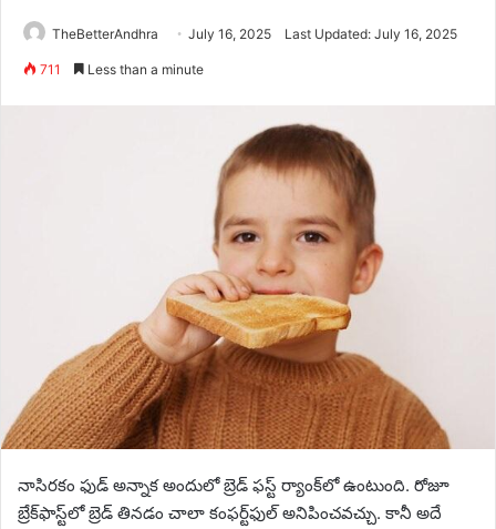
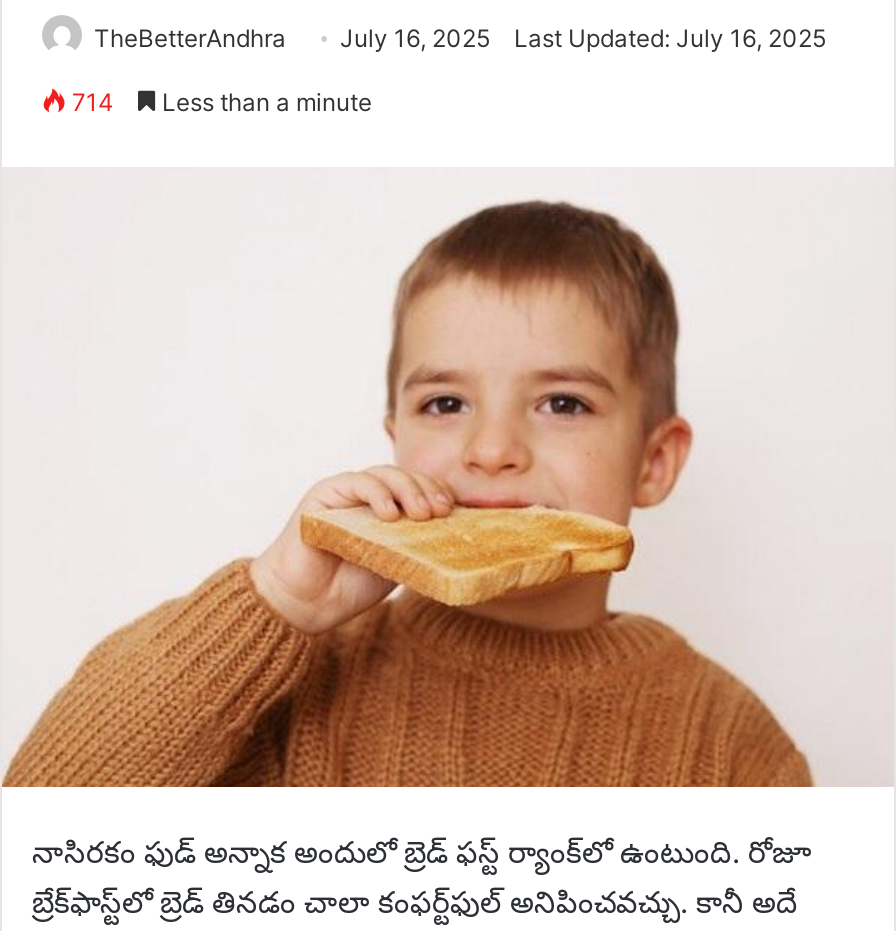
- 711 Less than a minute
+ 714 Less than a minute
